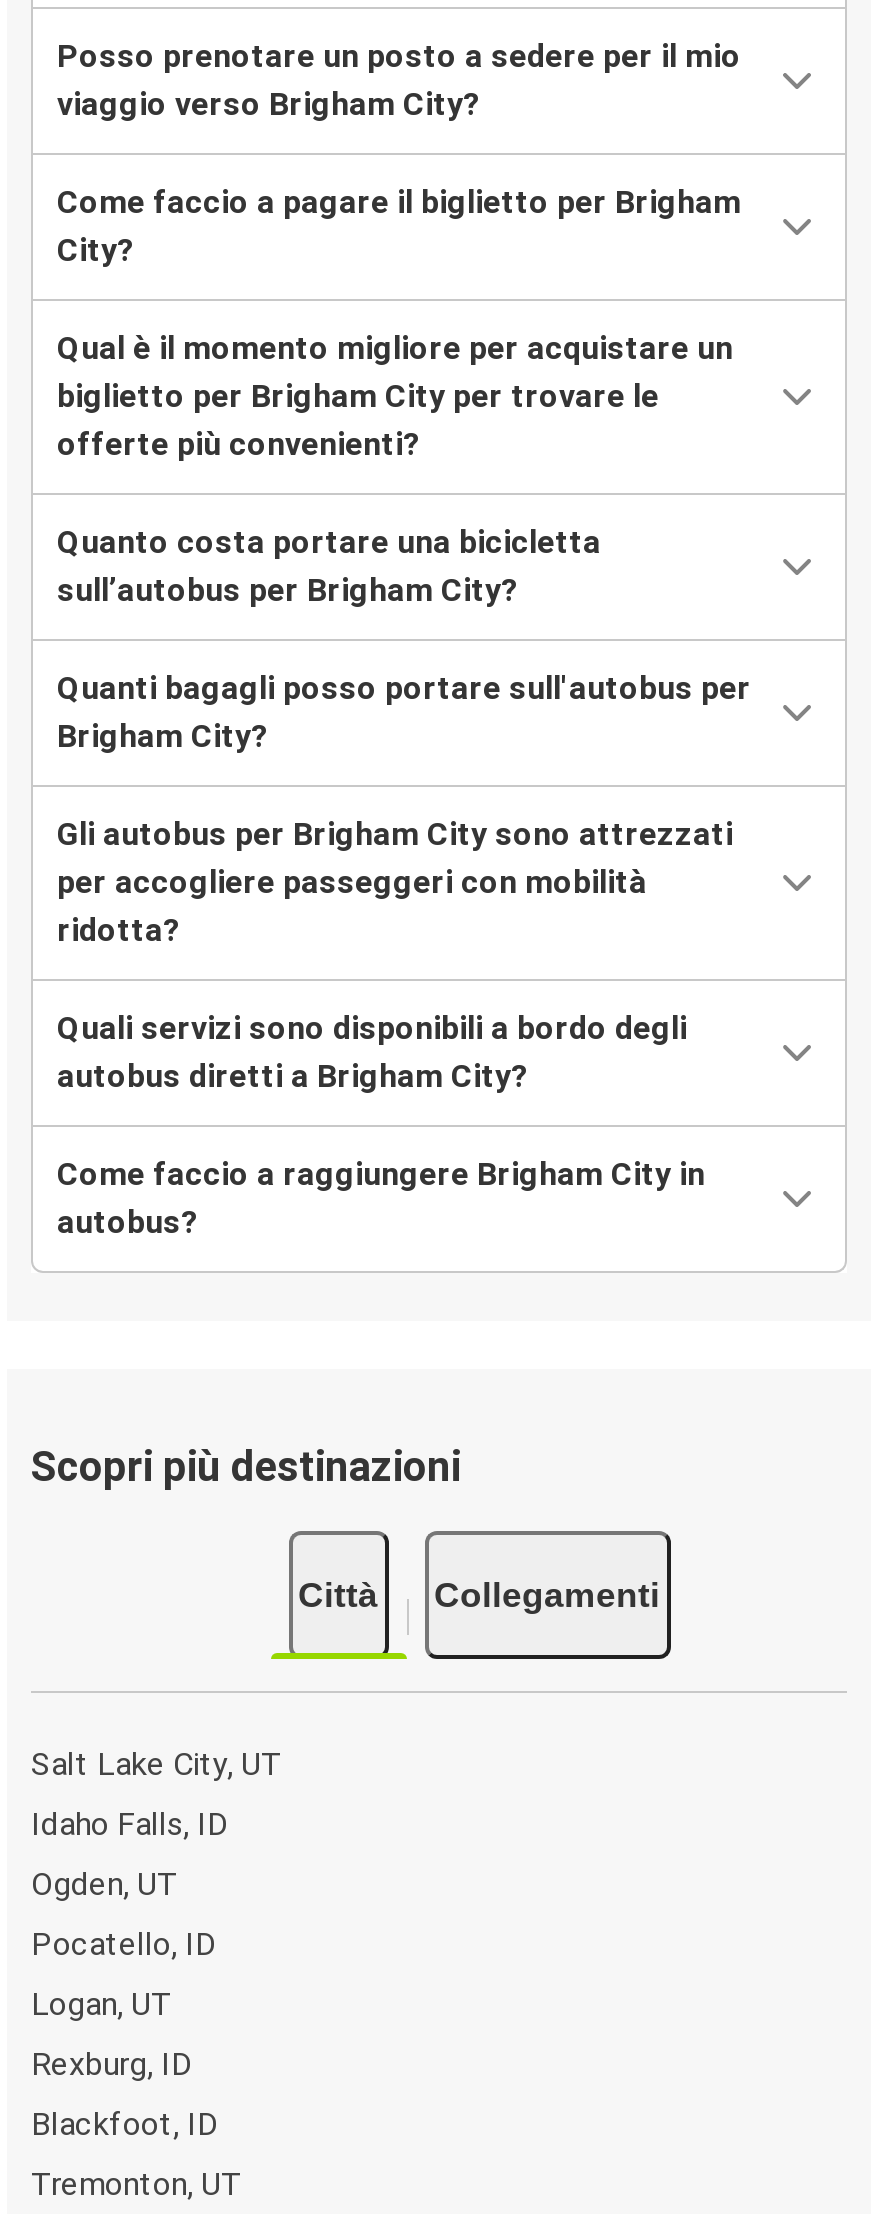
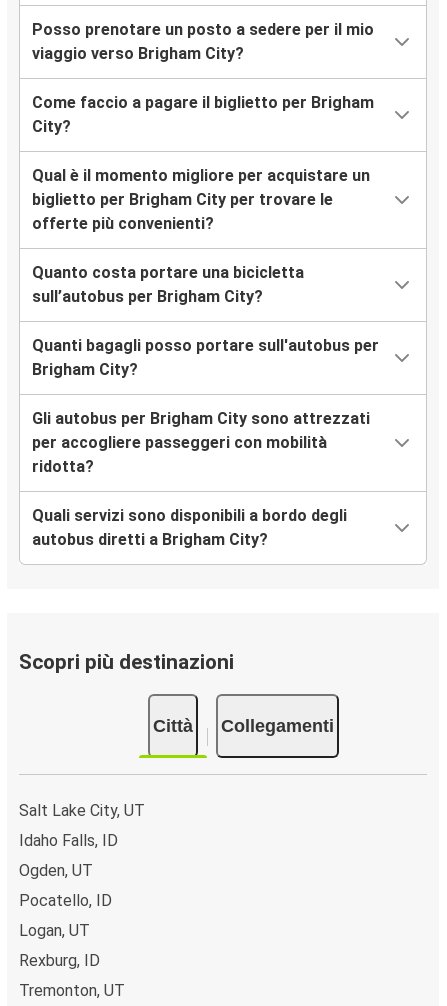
- Come faccio a raggiungere Brigham City in
- autobus?

- Blackfoot, ID
